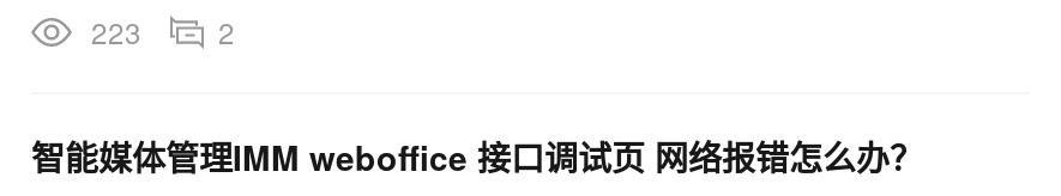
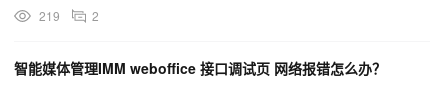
- 223 2
+ 219 2
